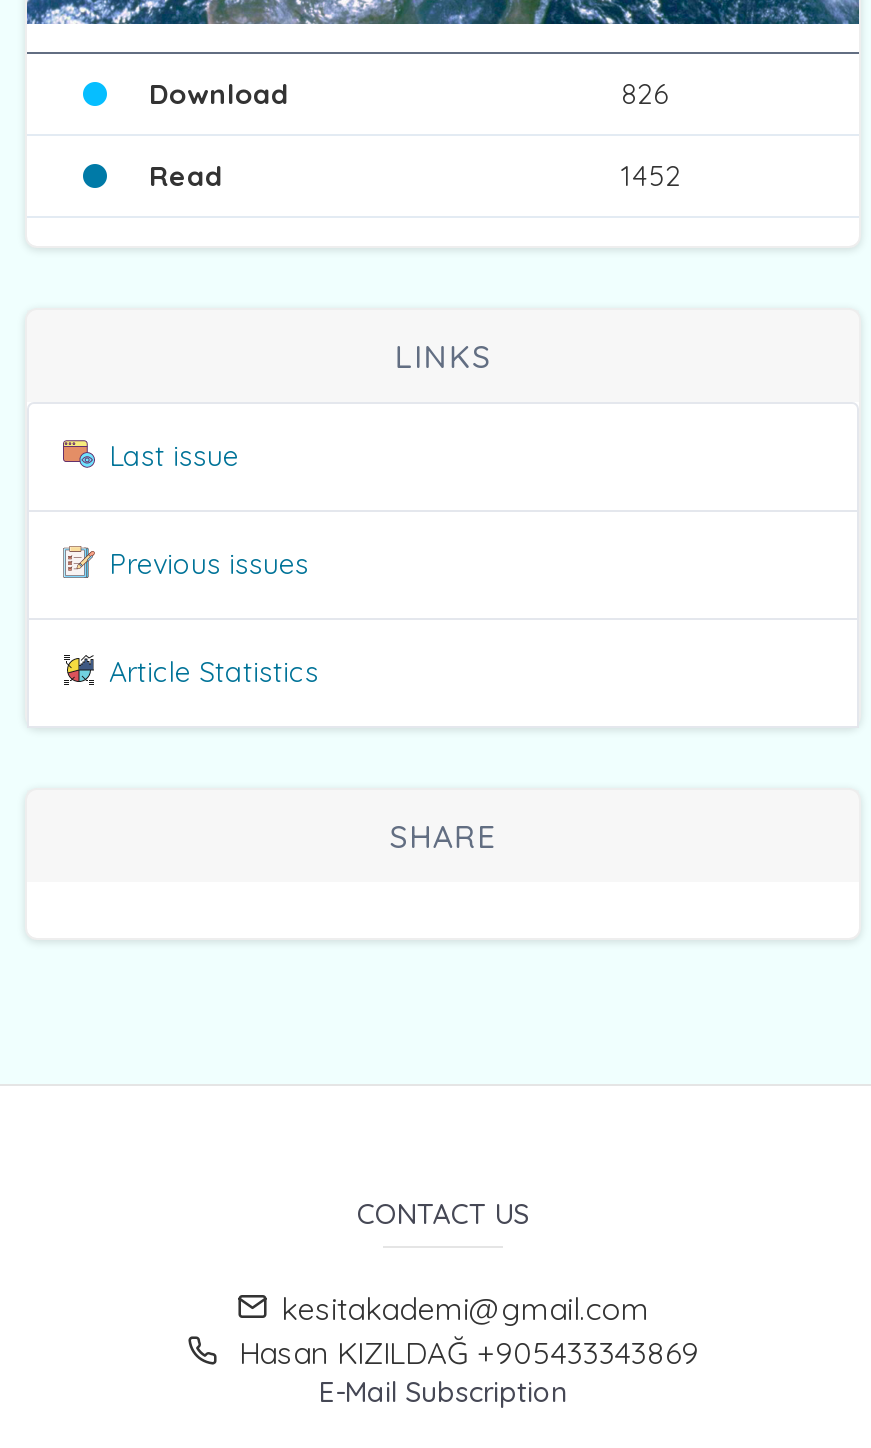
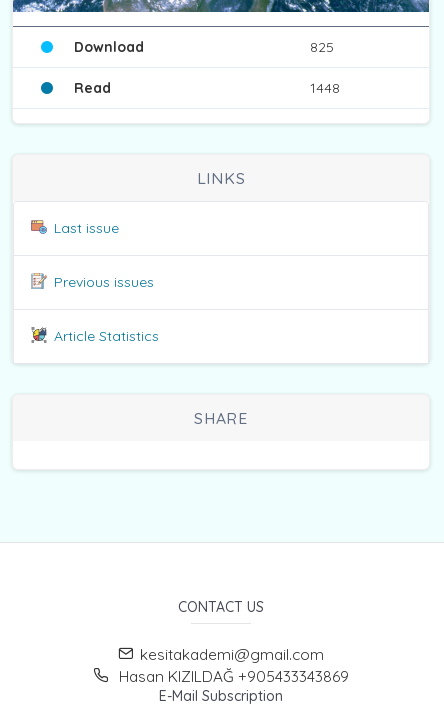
- 826
+ 825

- 1452
+ 1448
